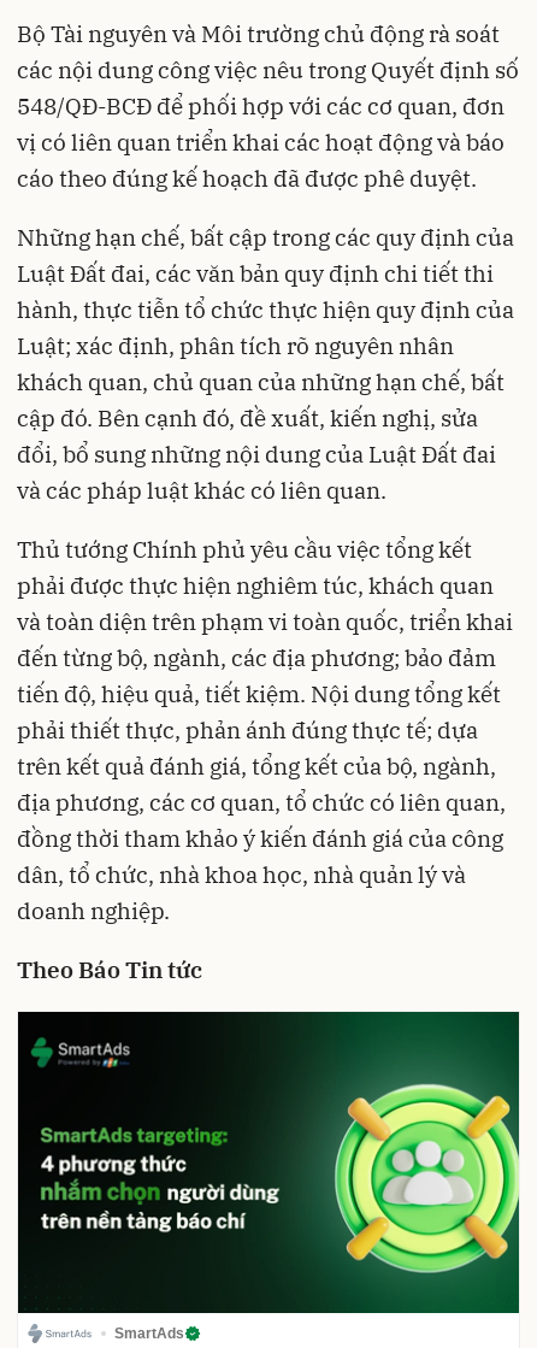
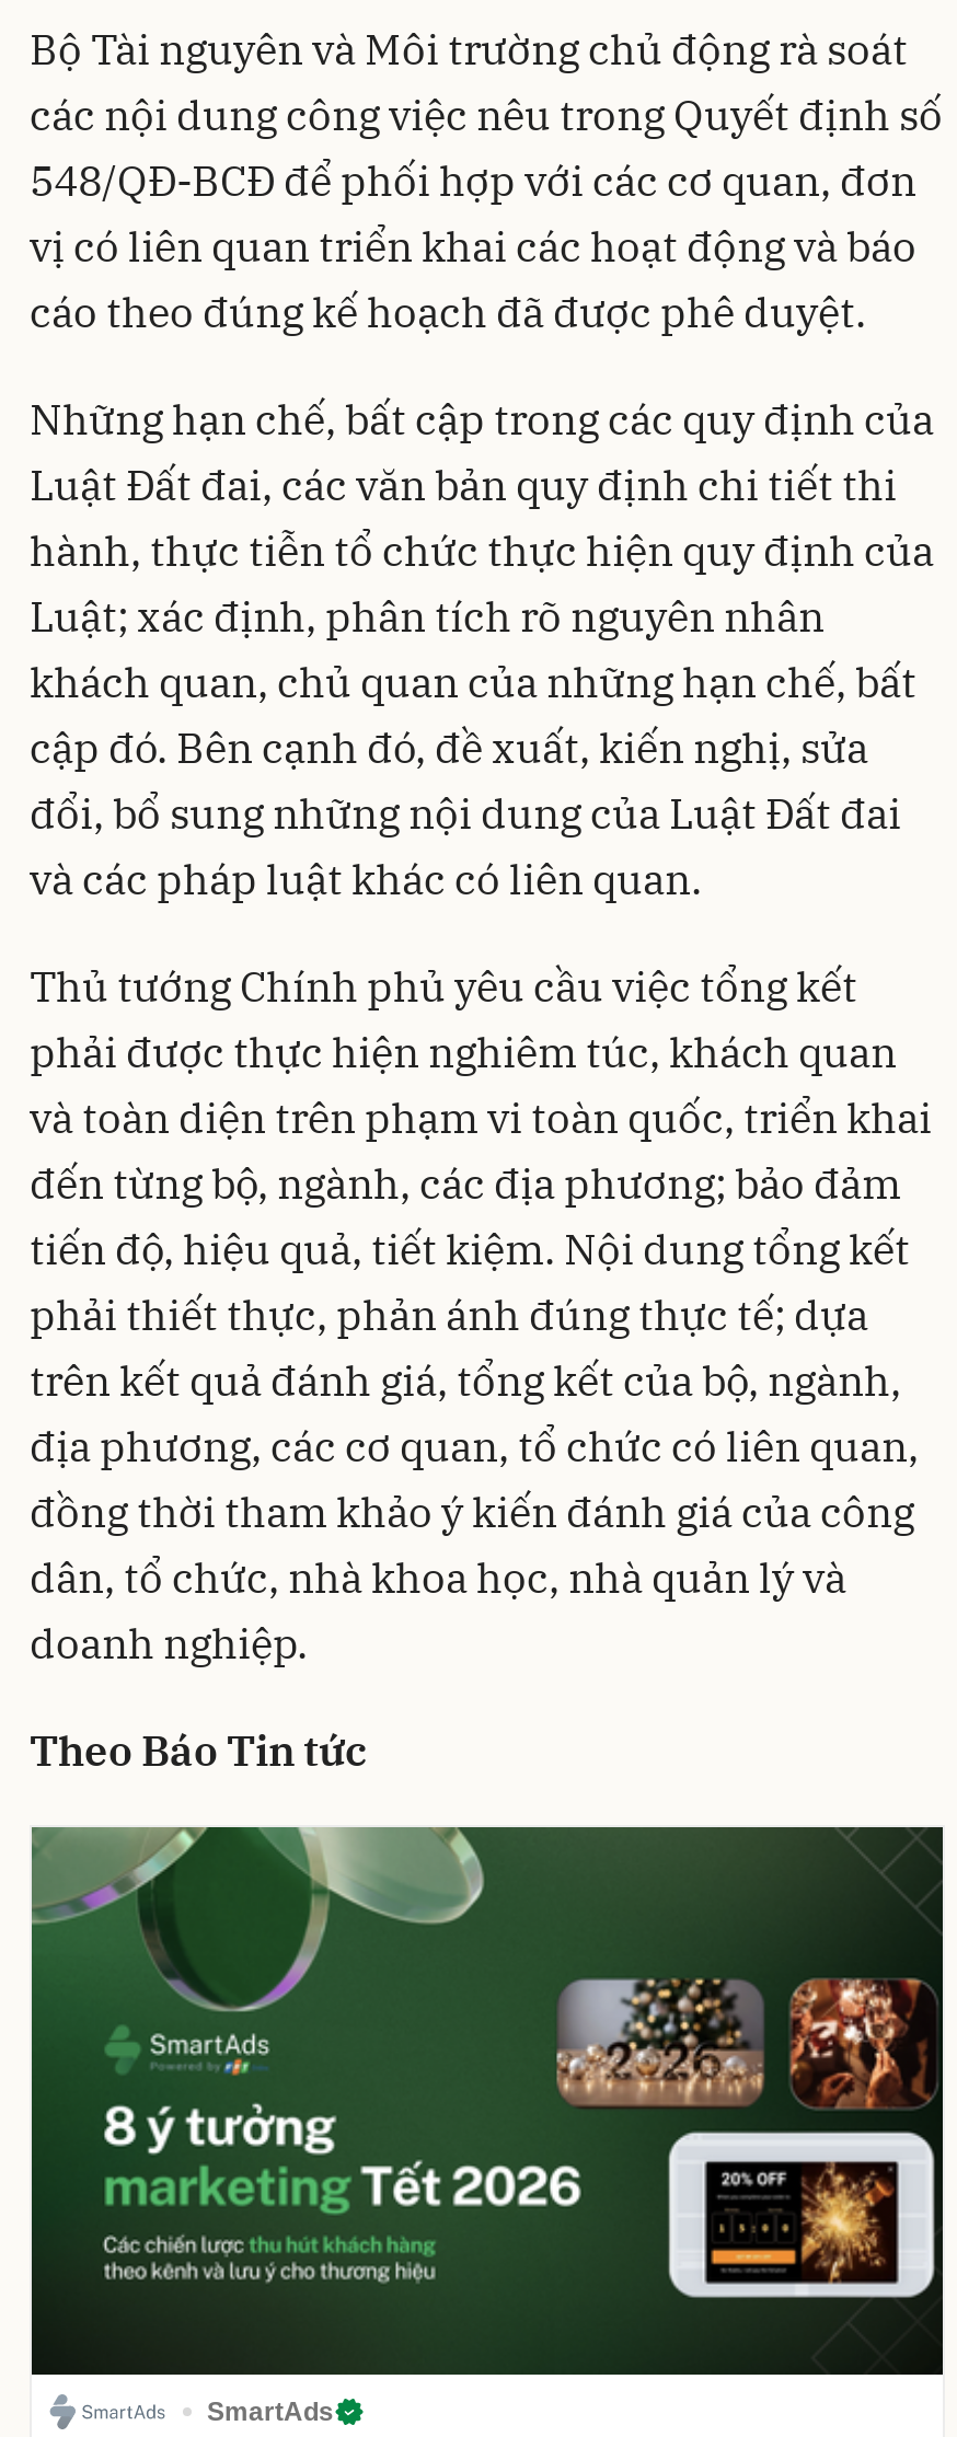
- [image]
+ [image]
